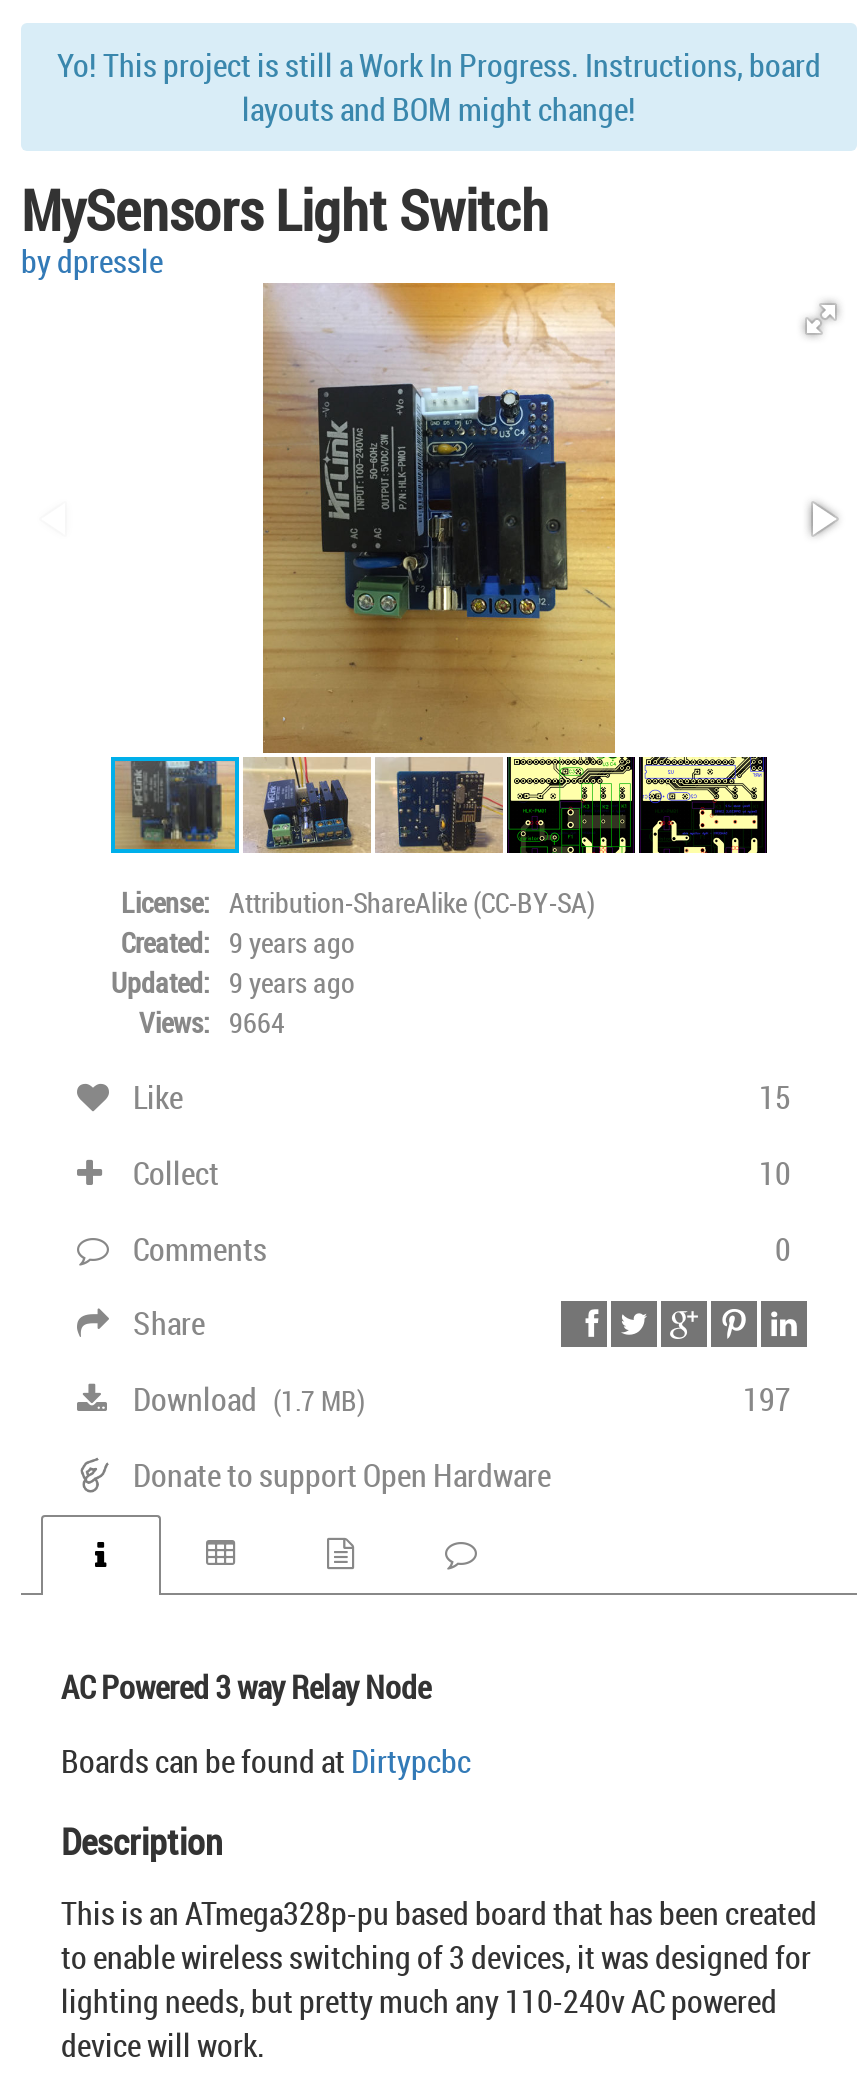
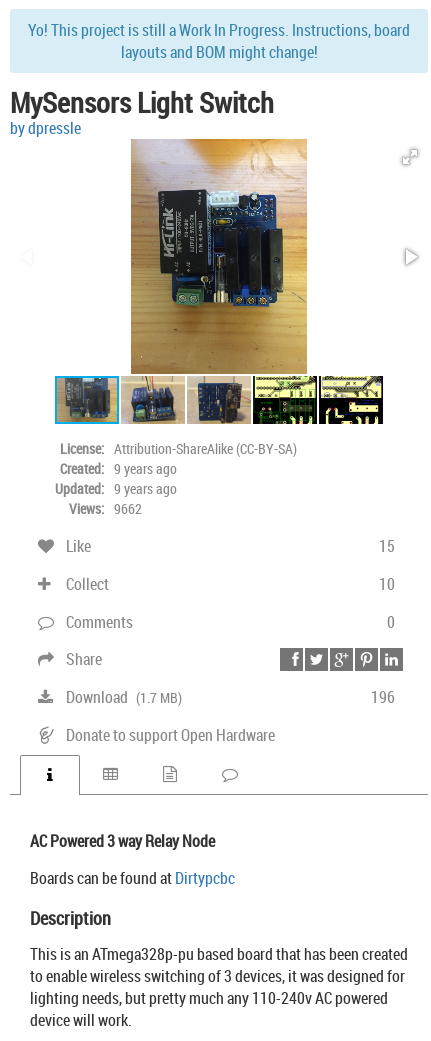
- Views: 9664
+ Views: 9662

- 197
+ 196
